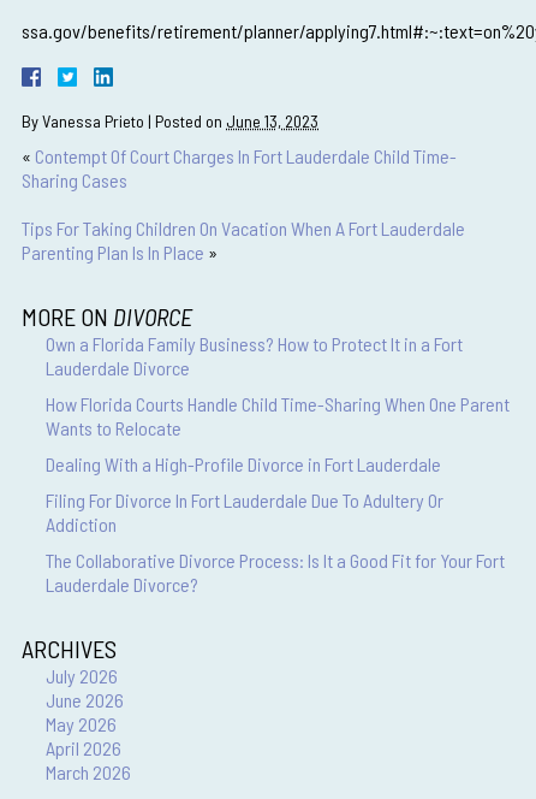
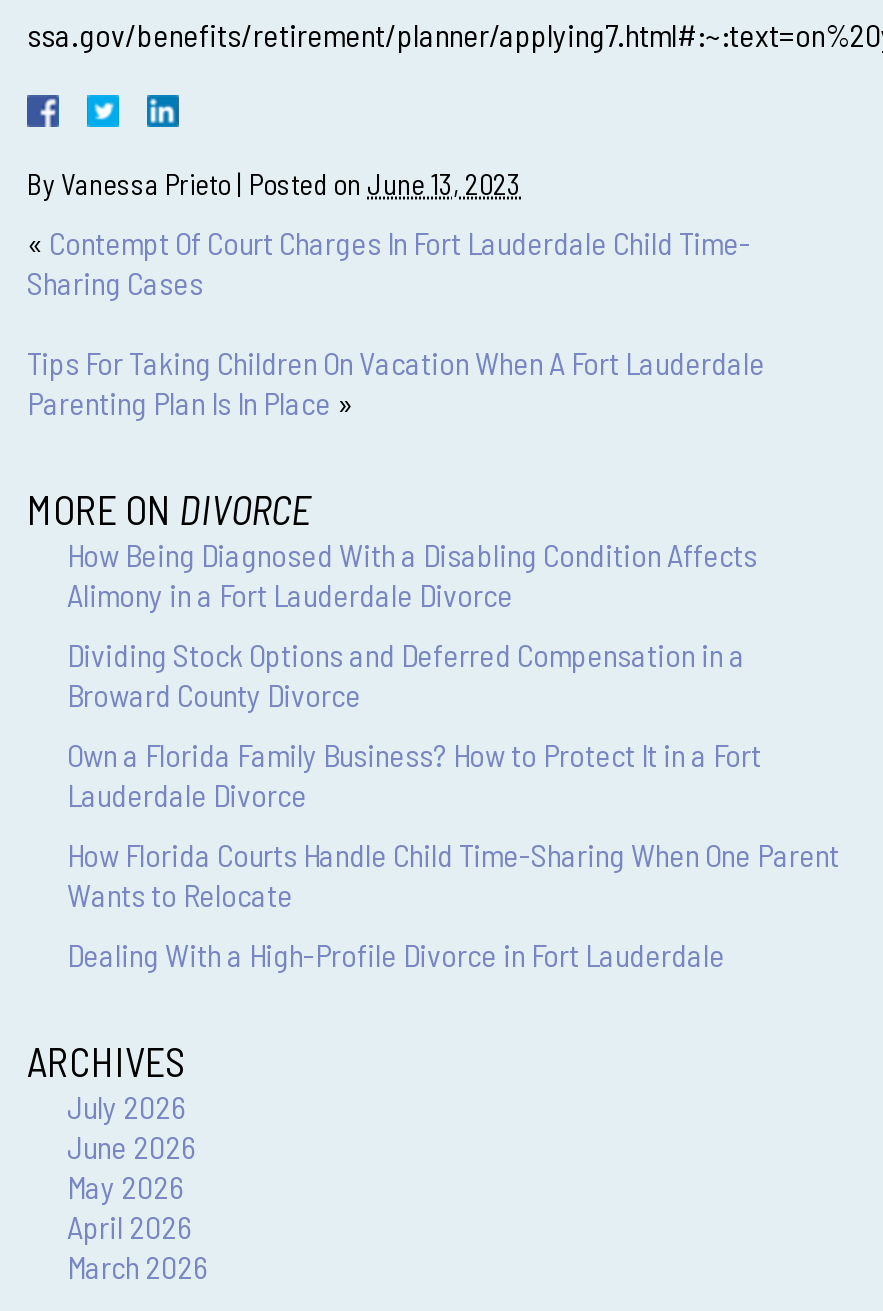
+ How Being Diagnosed With a Disabling Condition Affects
+ Alimony in a Fort Lauderdale Divorce
+ Dividing Stock Options and Deferred Compensation in a
+ Broward County Divorce

moved down: Own a Florida Family Business? How to Protect It in a Fort | Lauderdale Divorce | How Florida Courts Handle Child Time-Sharing When One Parent | Wants to Relocate | Dealing With a High-Profile Divorce in Fort Lauderdale

- Filing For Divorce In Fort Lauderdale Due To Adultery Or
- Addiction
- The Collaborative Divorce Process: Is It a Good Fit for Your Fort
- Lauderdale Divorce?
